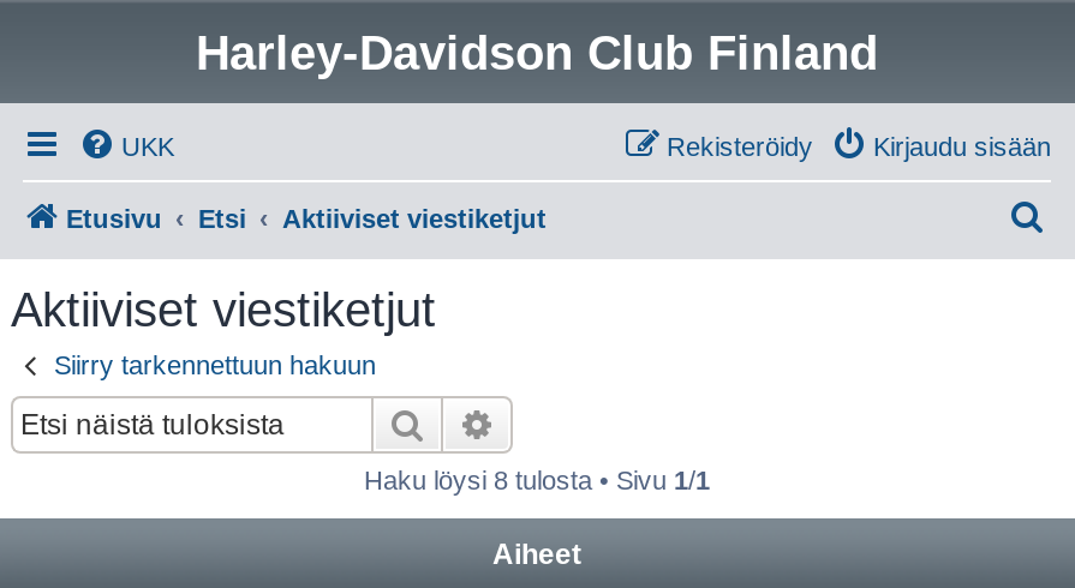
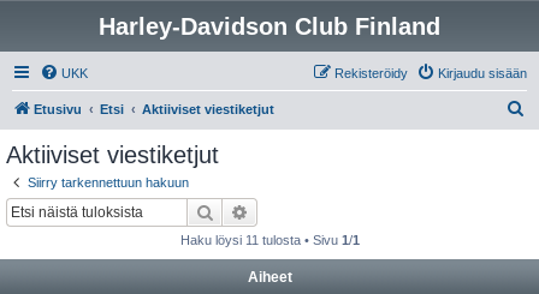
- Haku löysi 8 tulosta • Sivu 1/1
+ Haku löysi 11 tulosta • Sivu 1/1
